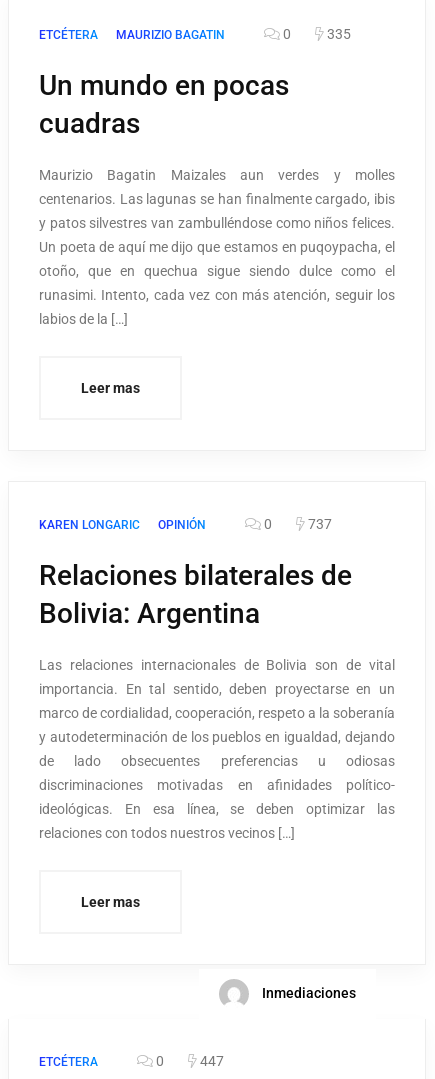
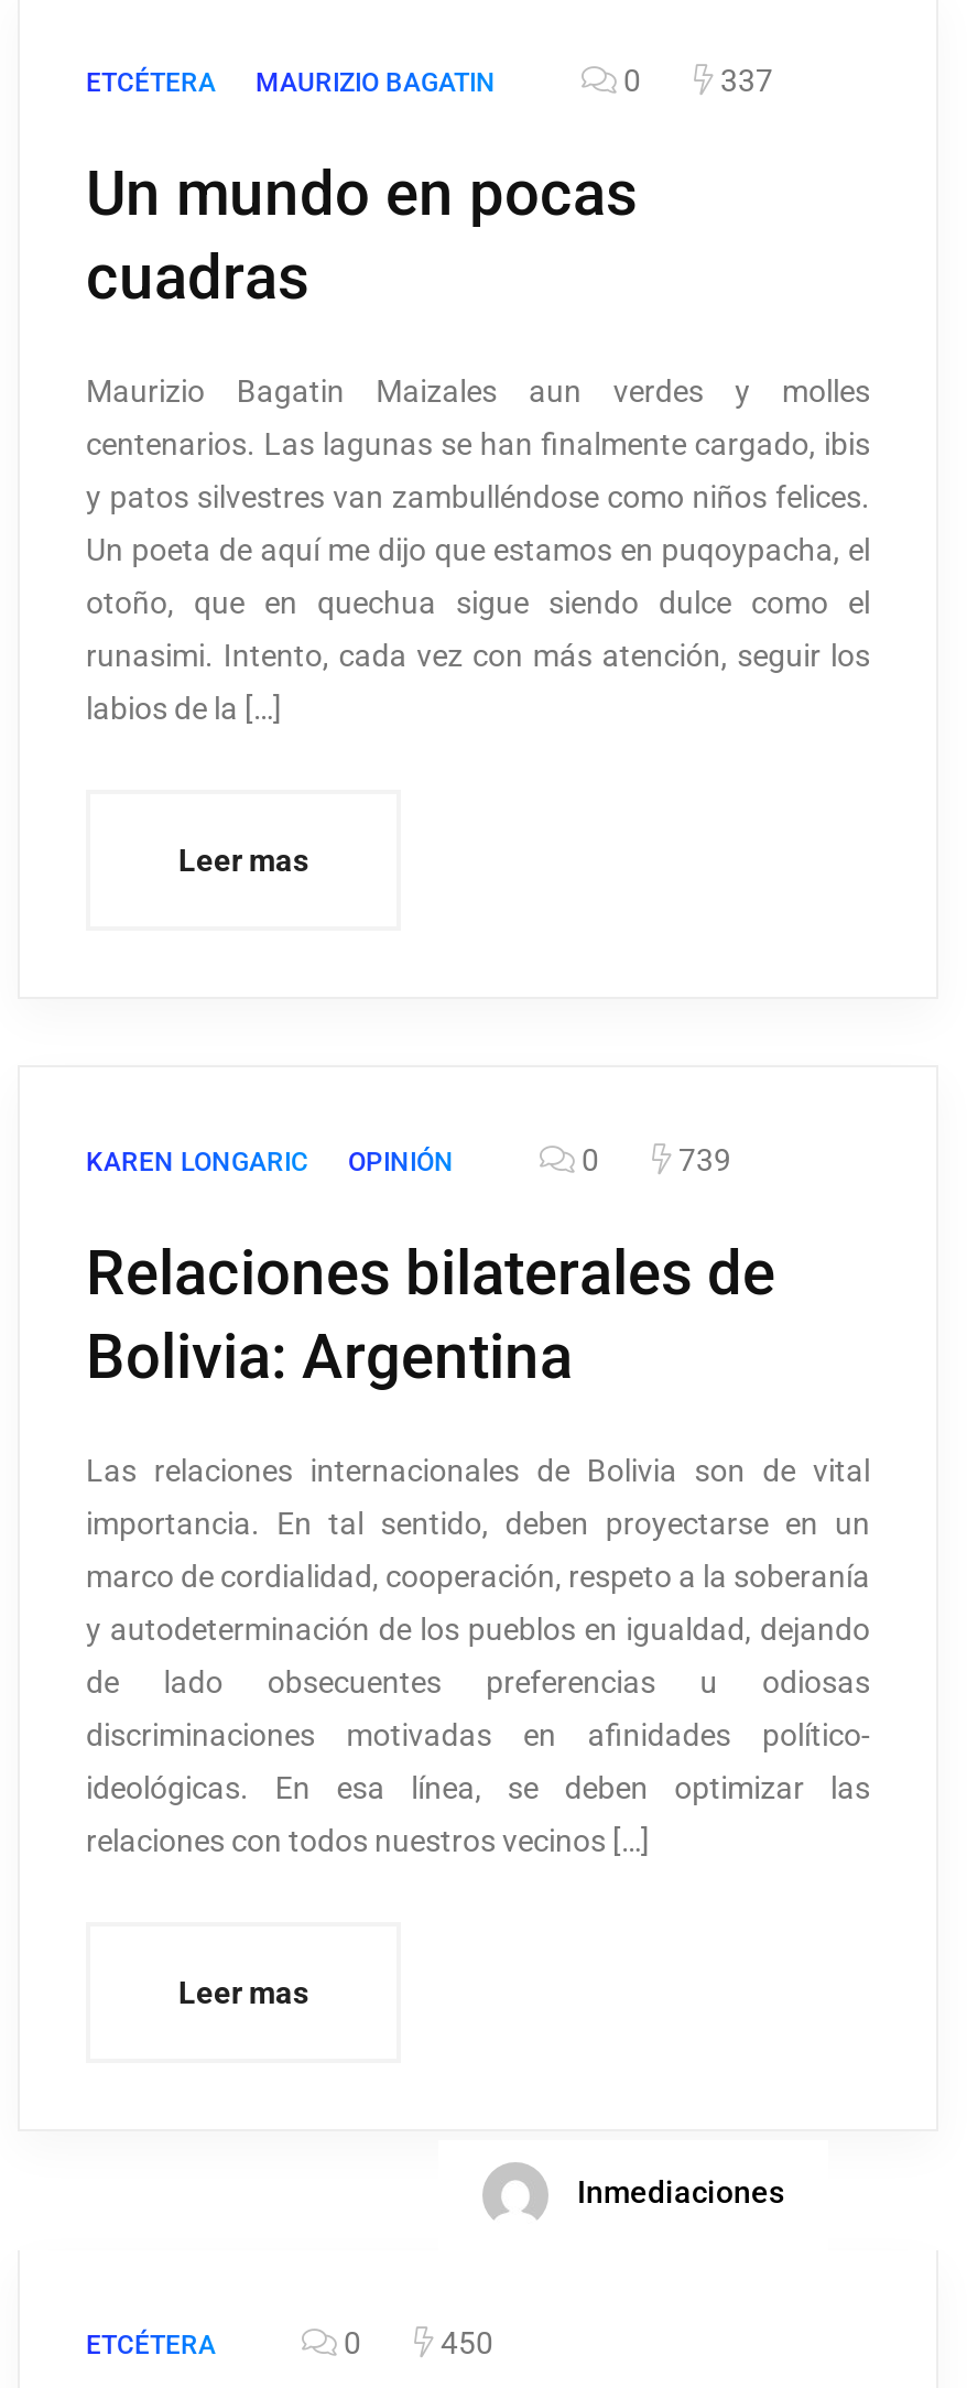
- 335
+ 337

- 737
+ 739

- 447
+ 450
